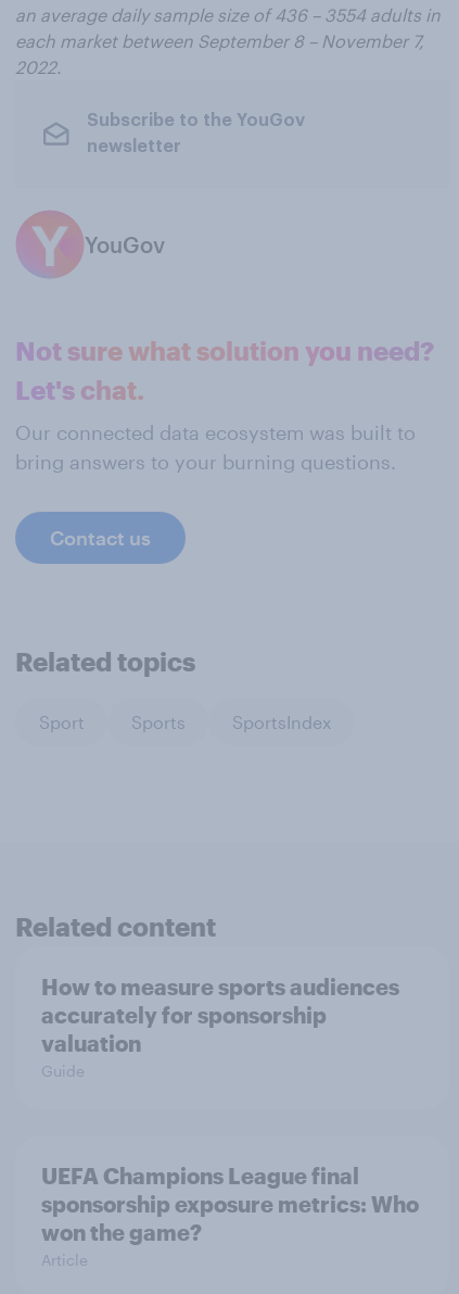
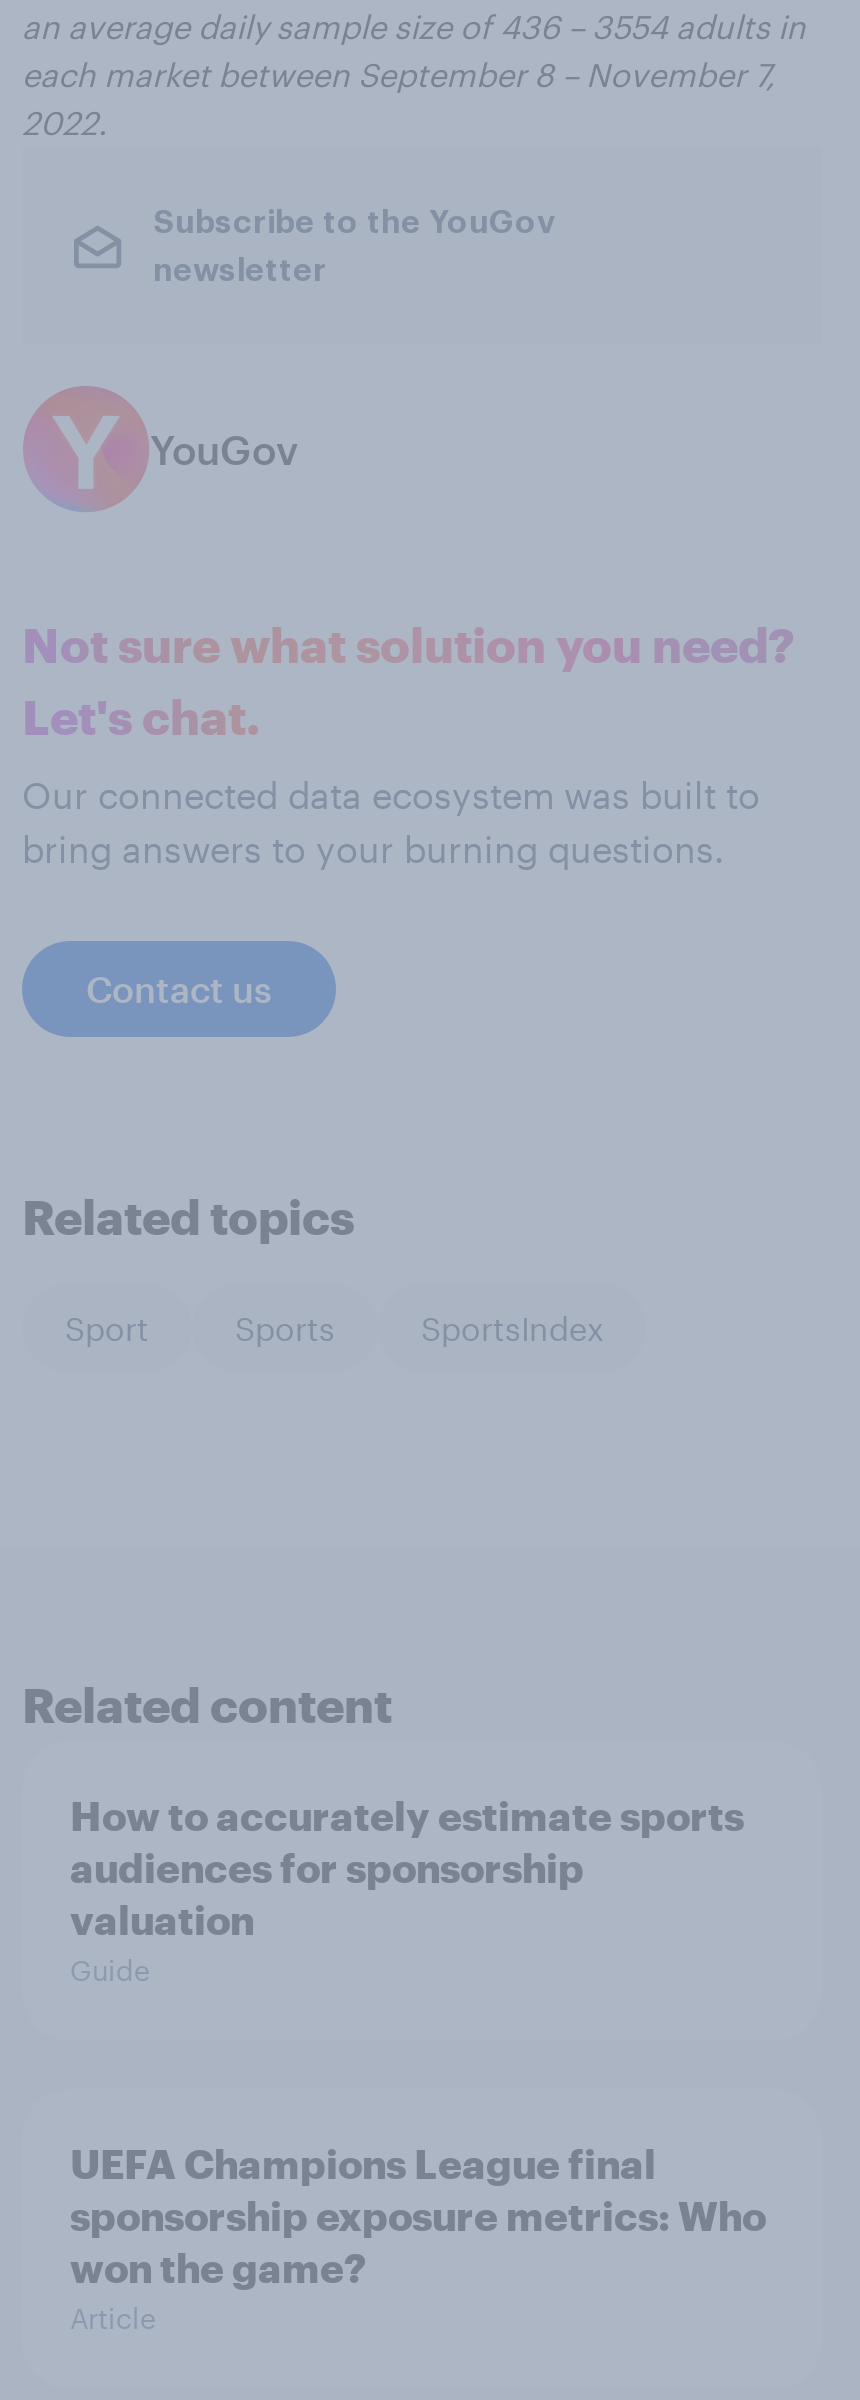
- How to measure sports audiences
+ How to accurately estimate sports

- accurately for sponsorship
+ audiences for sponsorship
